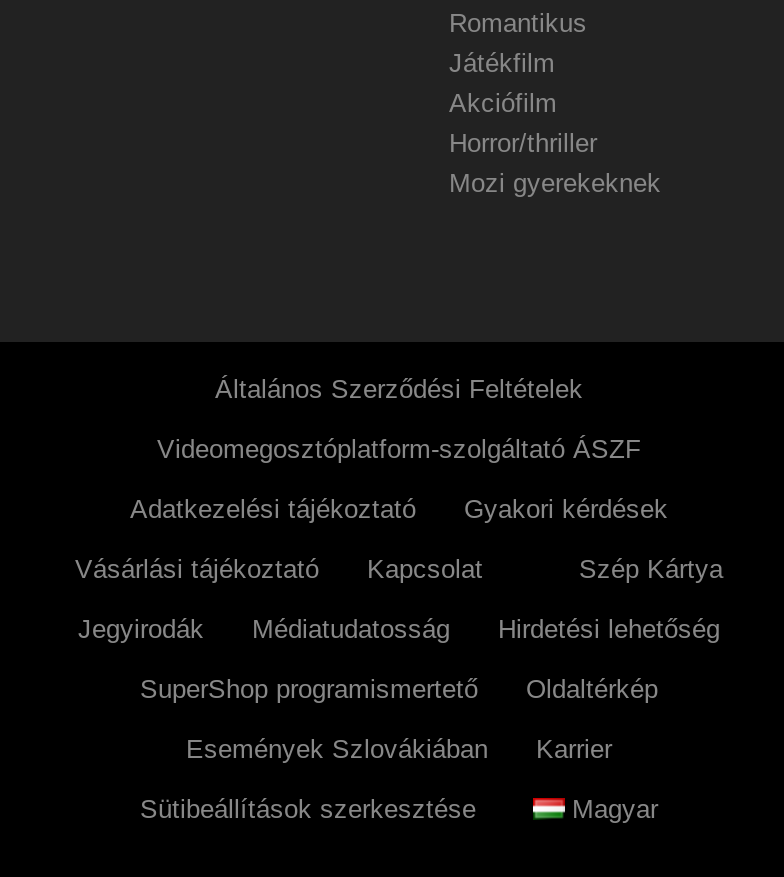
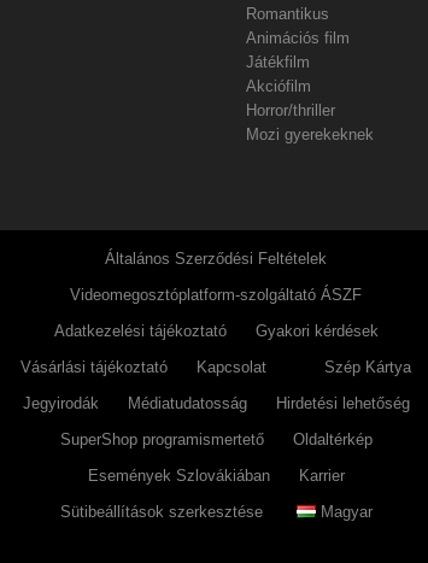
+ Animációs film
